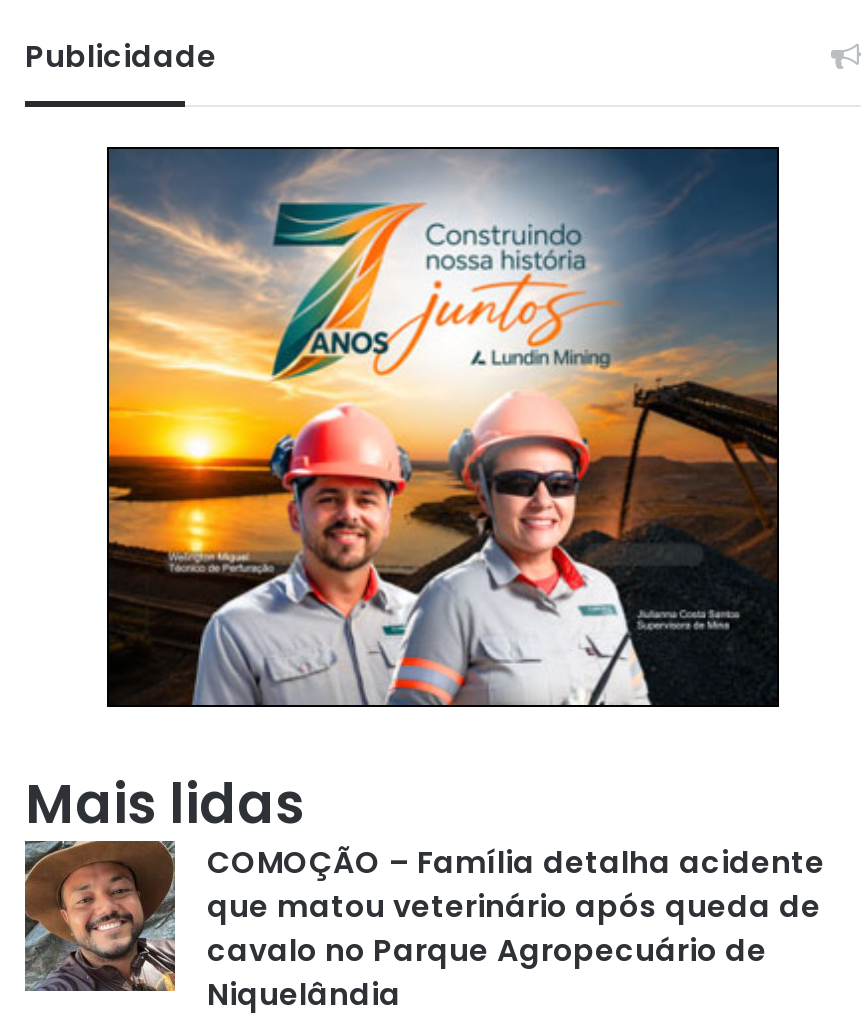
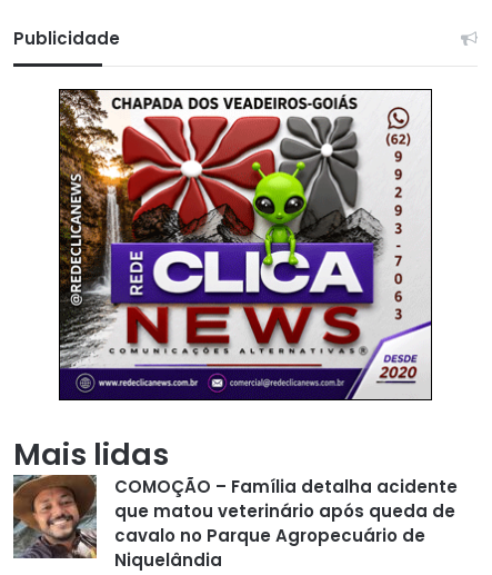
- [image]
+ [image]
